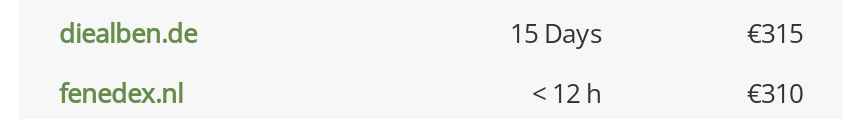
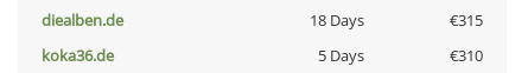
- 15 Days
+ 18 Days

- fenedex.nl
- < 12 h
+ koka36.de
+ 5 Days
